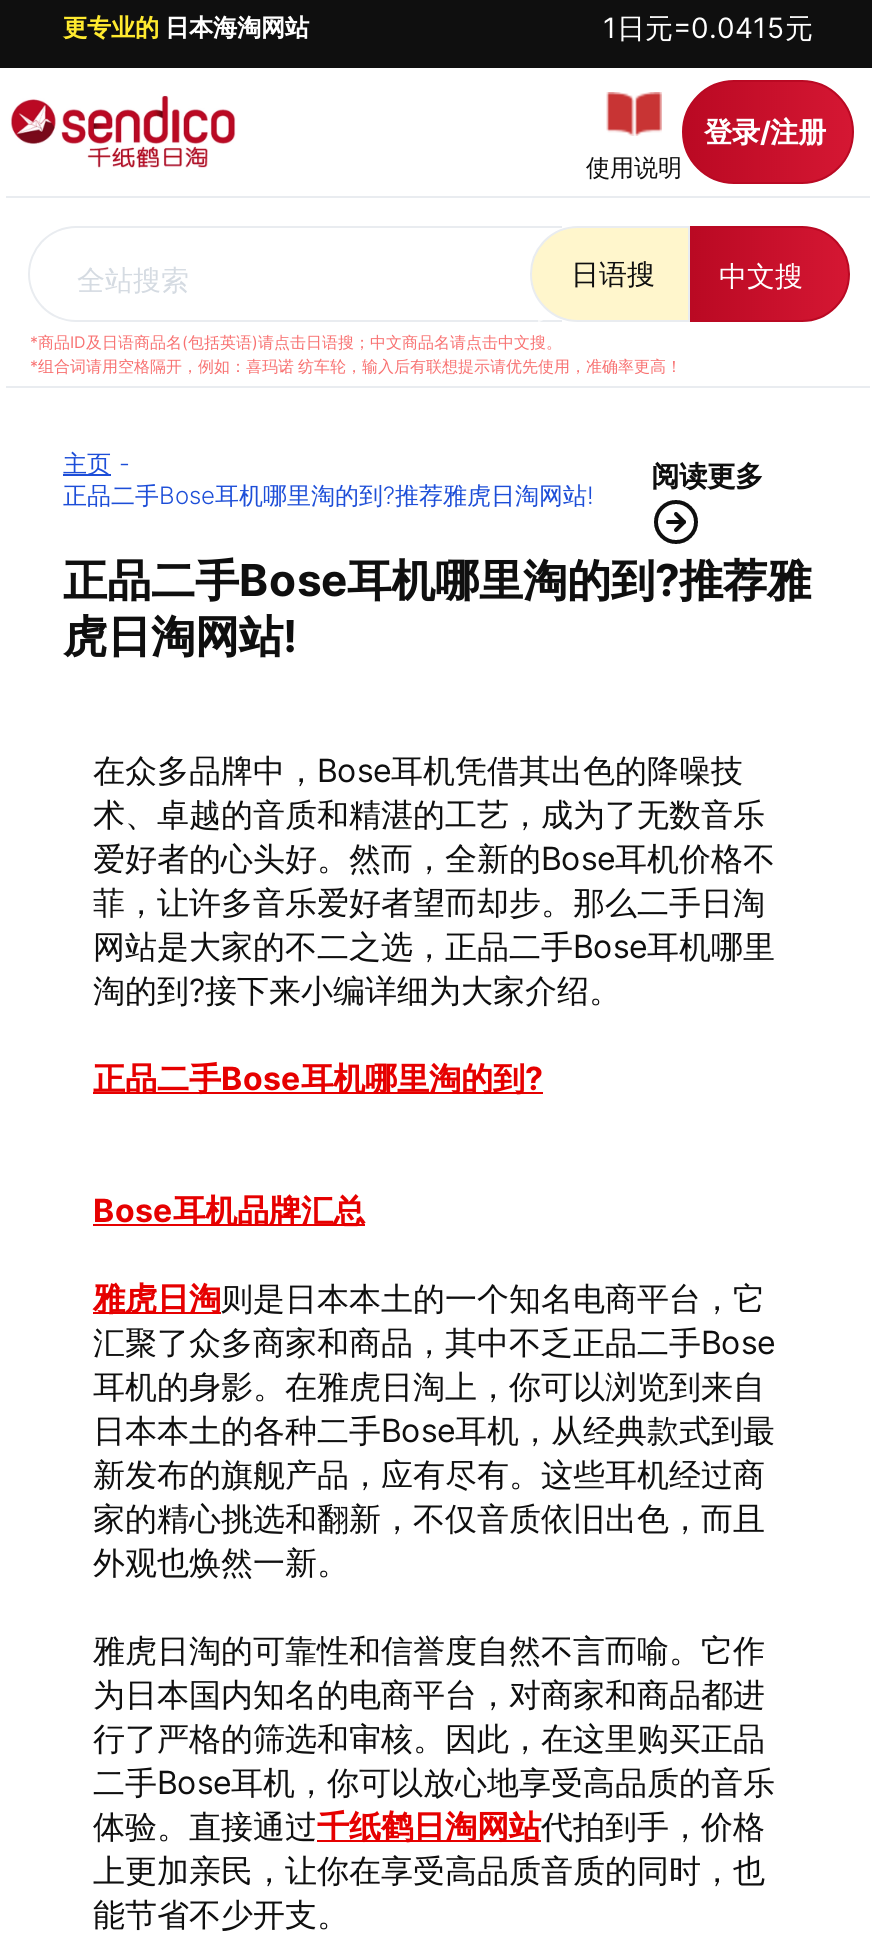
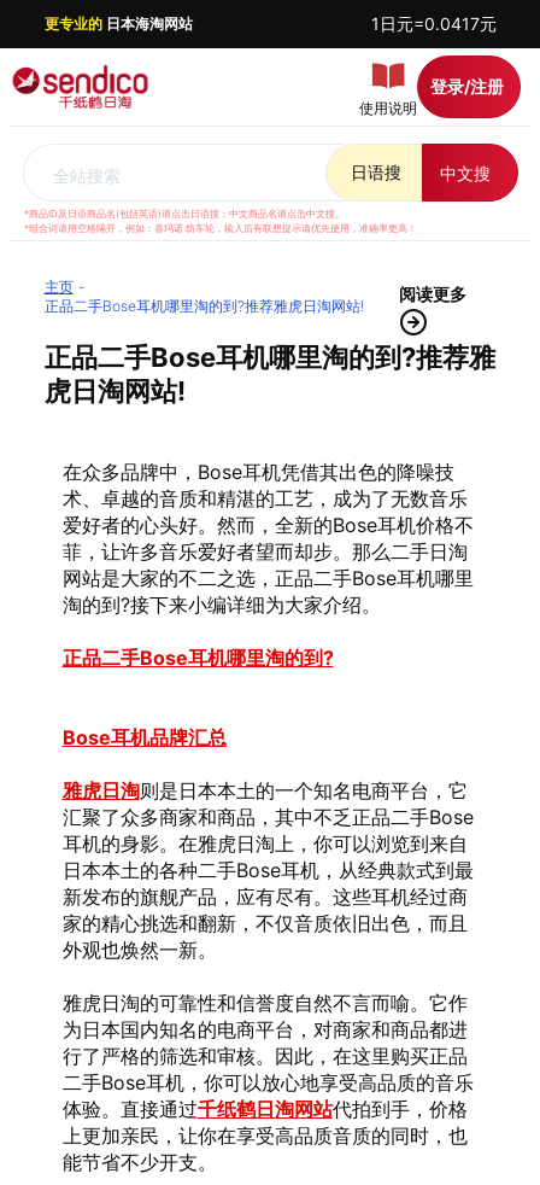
- 1日元=0.0415元
+ 1日元=0.0417元
